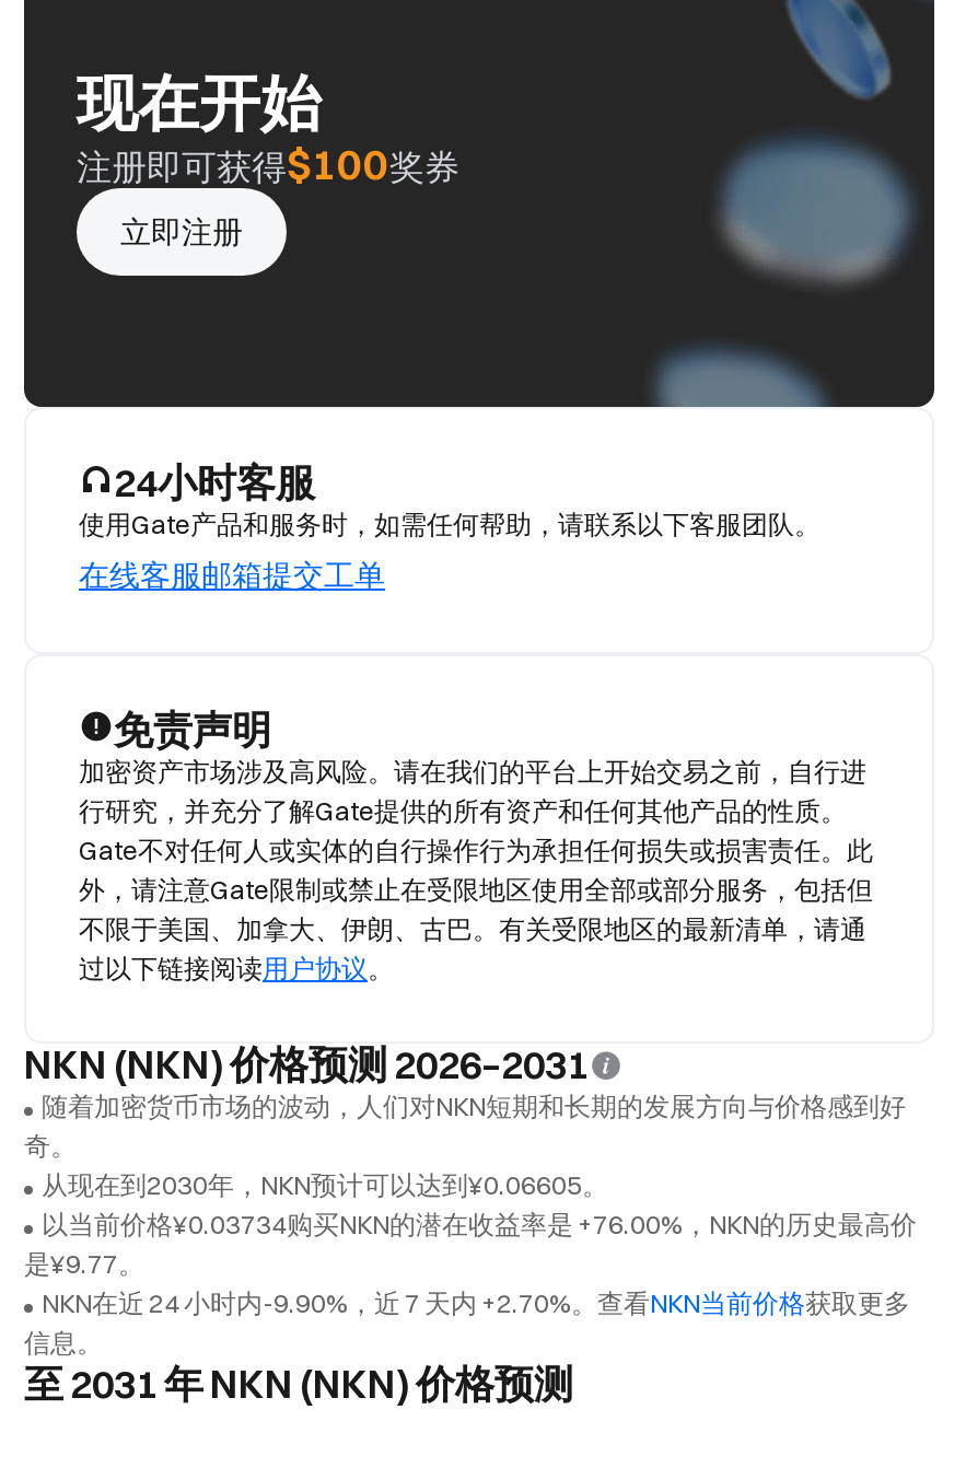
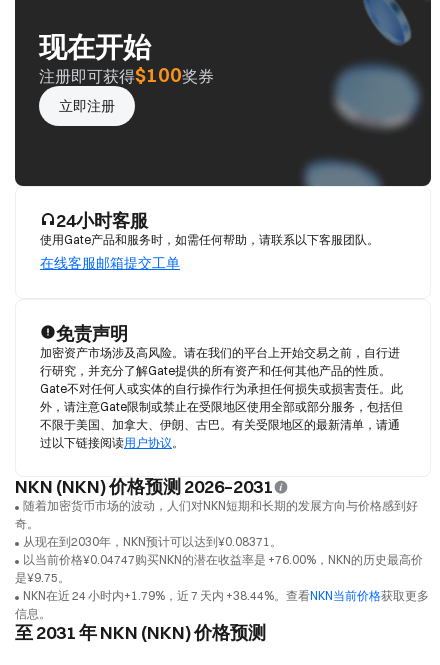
- 从现在到2030年，NKN预计可以达到¥0.06605。
+ 从现在到2030年，NKN预计可以达到¥0.08371。

- 以当前价格¥0.03734购买NKN的潜在收益率是 +76.00%，NKN的历史最高价
+ 以当前价格¥0.04747购买NKN的潜在收益率是 +76.00%，NKN的历史最高价

- 是¥9.77。
+ 是¥9.75。

- NKN在近 24 小时内-9.90%，近 7 天内 +2.70%。查看NKN当前价格获取更多
+ NKN在近 24 小时内+1.79%，近 7 天内 +38.44%。查看NKN当前价格获取更多
